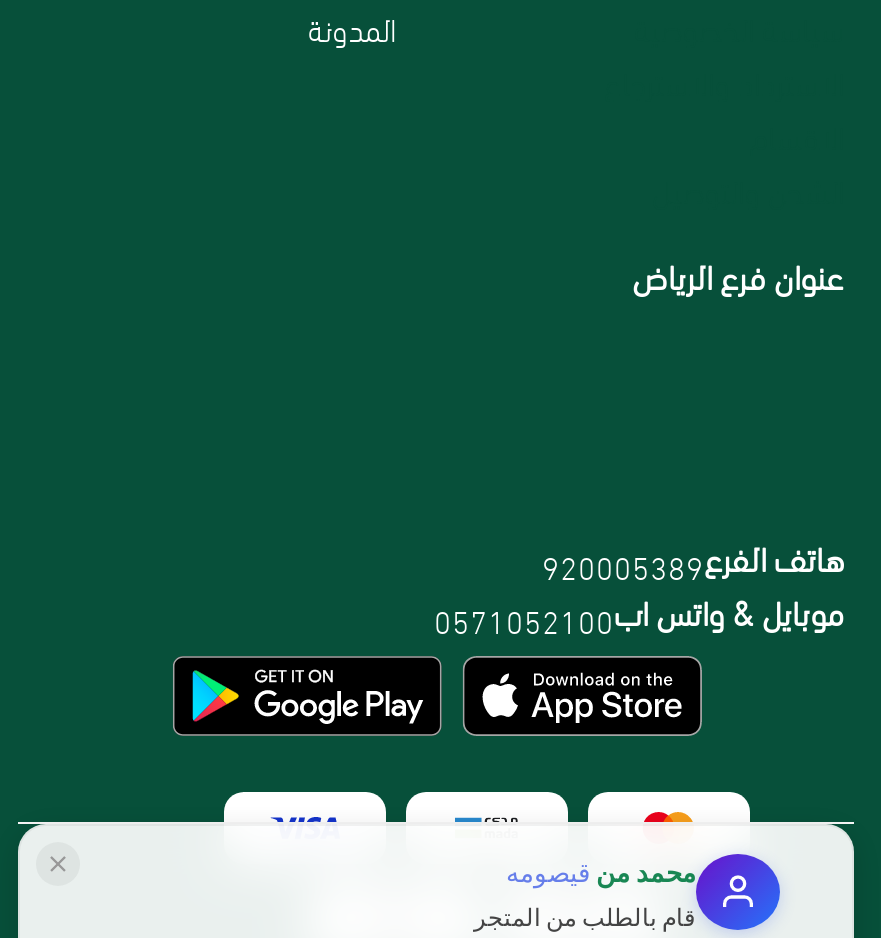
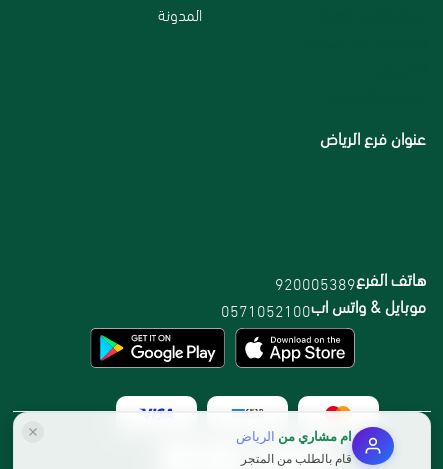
- محمد من قيصومه
+ ام مشاري من الرياض
